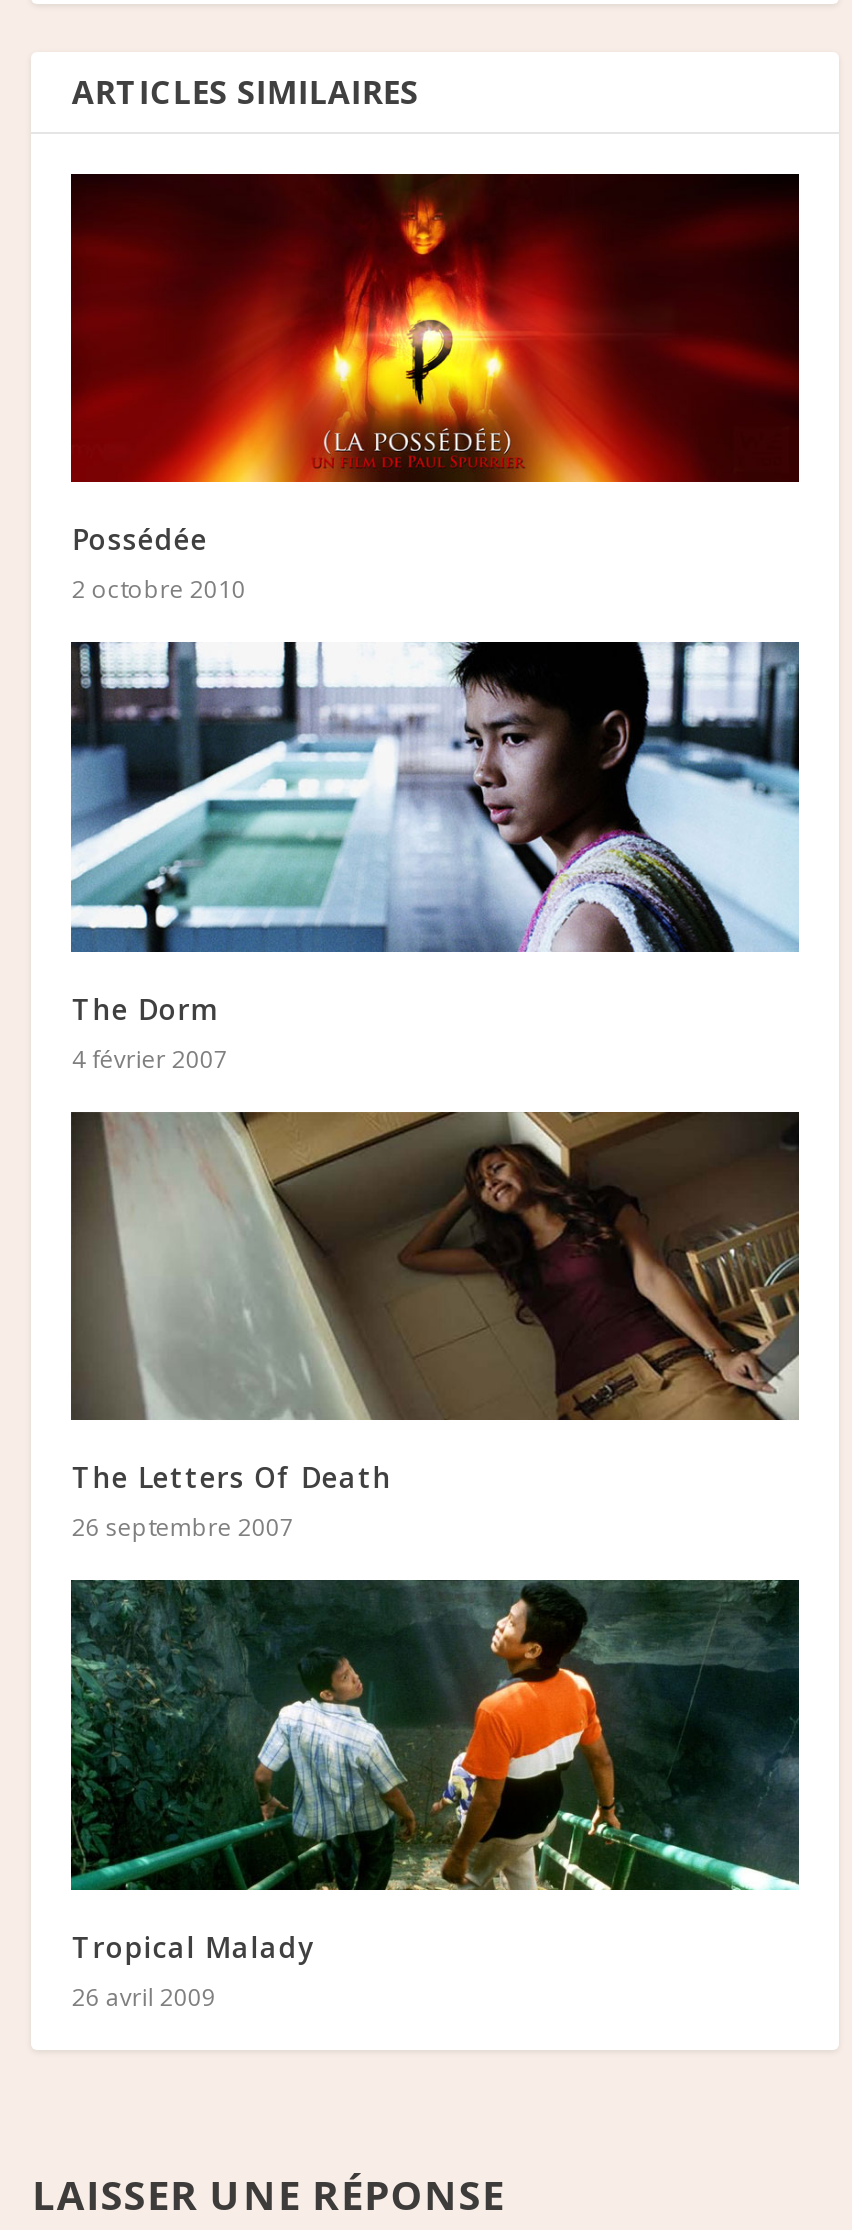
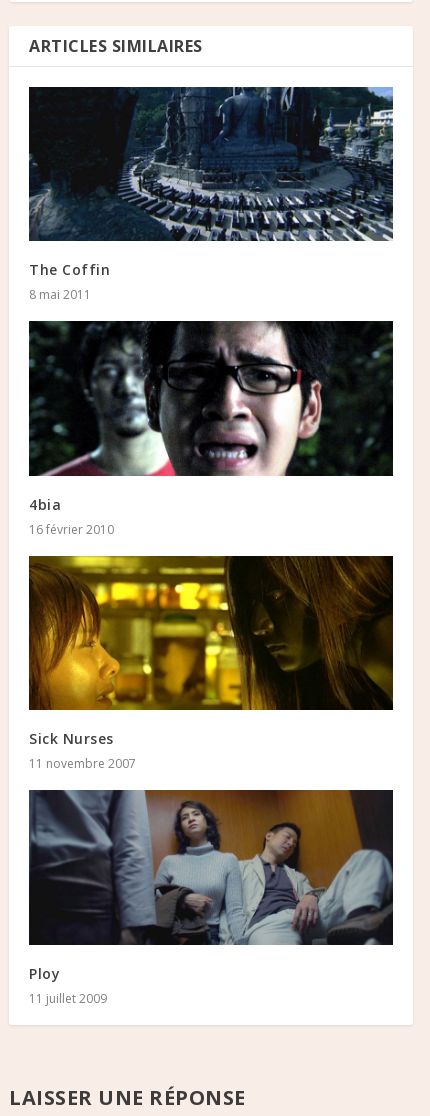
- [image]
- Possédée
- 2 octobre 2010
+ [image]
+ The Coffin
+ 8 mai 2011

- [image]
- The Dorm
- 4 février 2007
+ [image]
+ 4bia
+ 16 février 2010

- [image]
- The Letters Of Death
- 26 septembre 2007
+ [image]
+ Sick Nurses
+ 11 novembre 2007

- [image]
- Tropical Malady
- 26 avril 2009
+ [image]
+ Ploy
+ 11 juillet 2009
